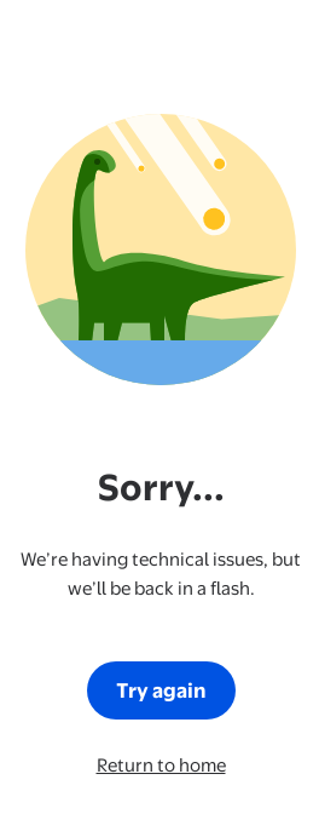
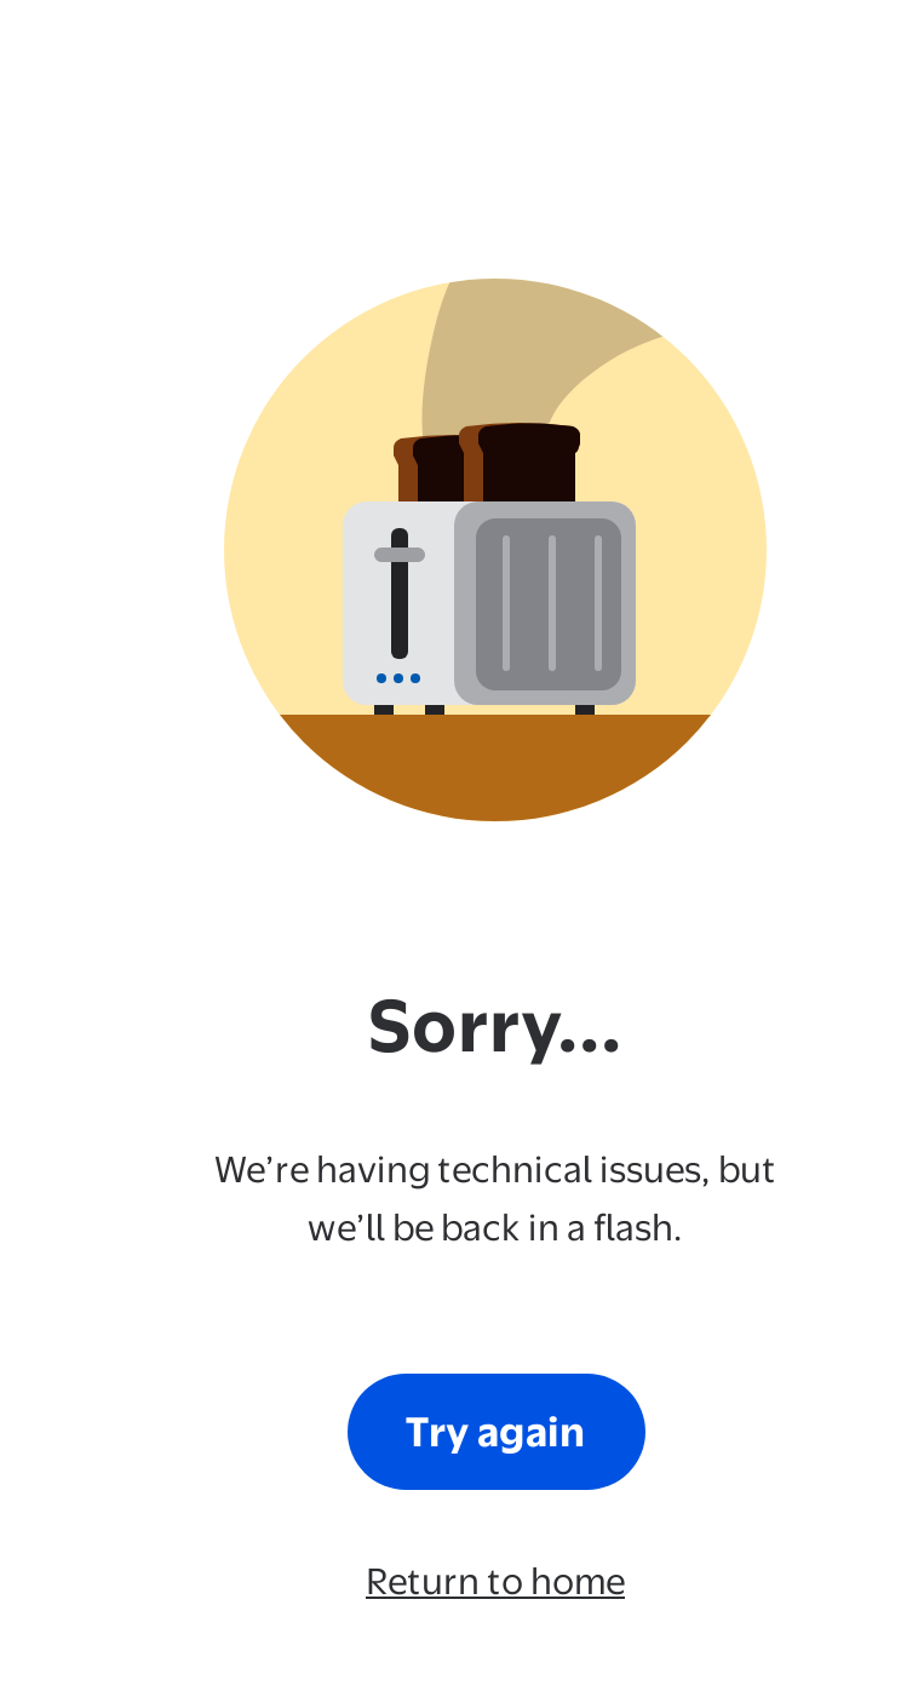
- [image]
+ [image]
